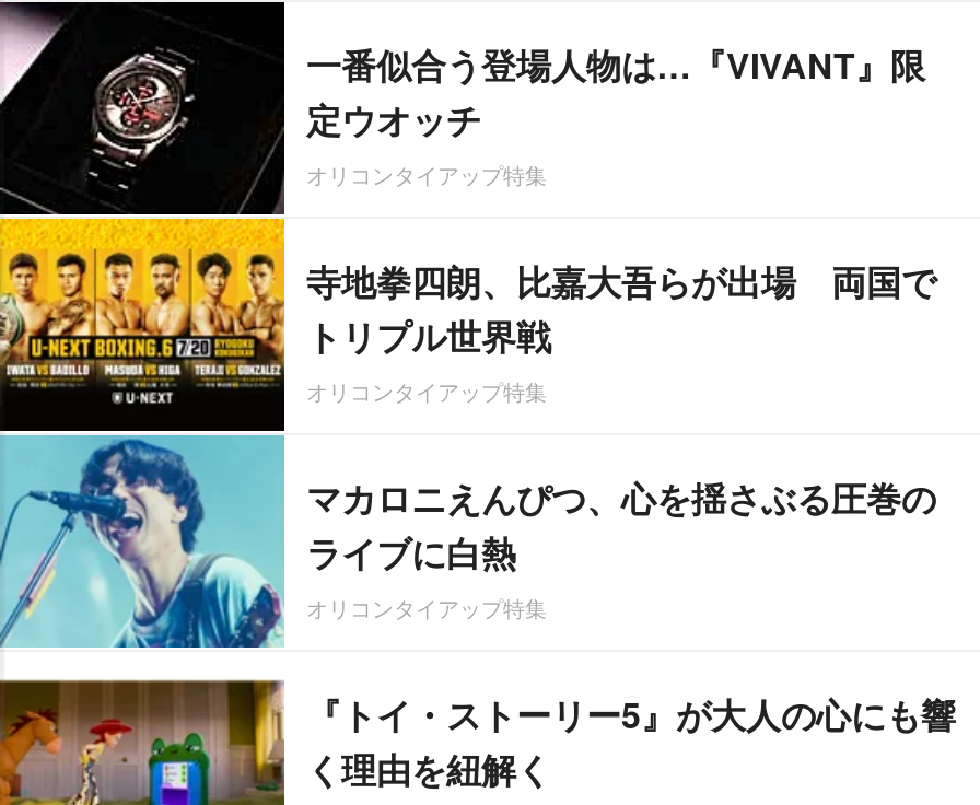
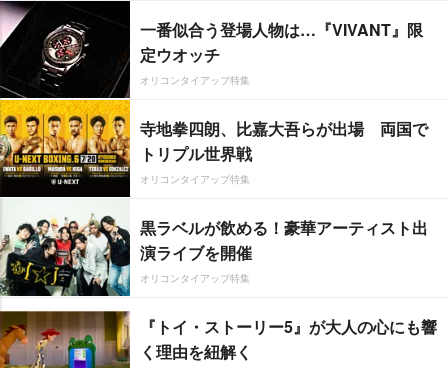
- [image]
- マカロニえんぴつ、心を揺さぶる圧巻の
- ライブに白熱
+ [image]
+ 黒ラベルが飲める！豪華アーティスト出
+ 演ライブを開催
